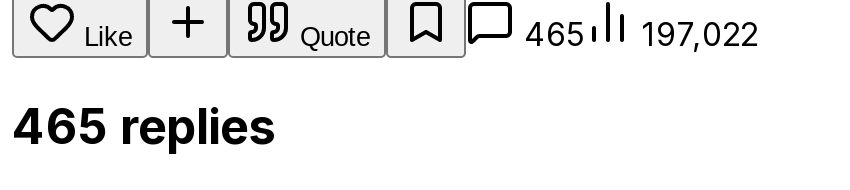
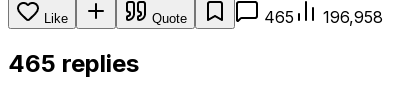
- 465 197,022
+ 465 196,958
